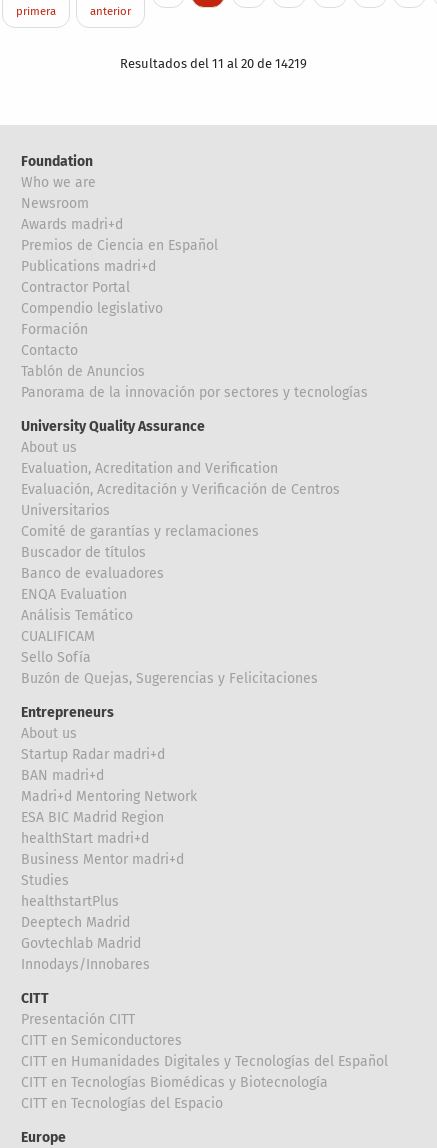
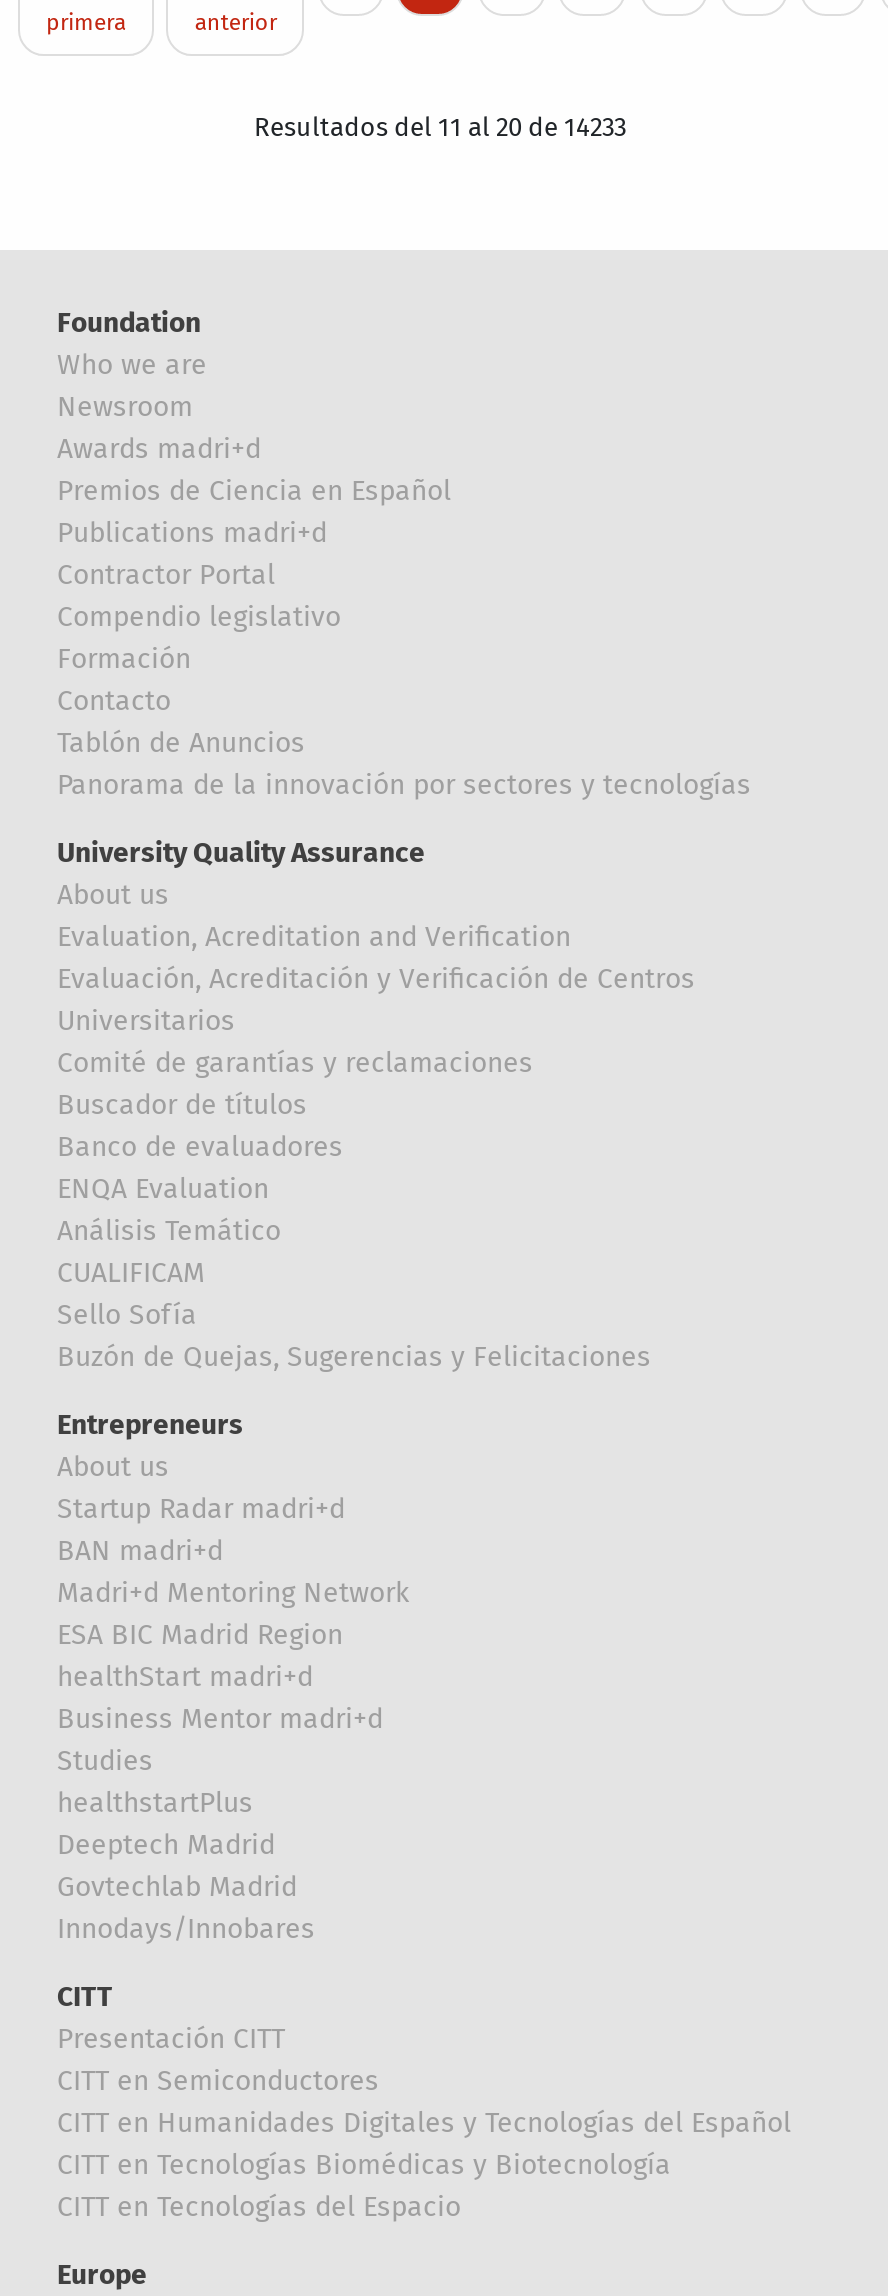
- Resultados del 11 al 20 de 14219
+ Resultados del 11 al 20 de 14233
